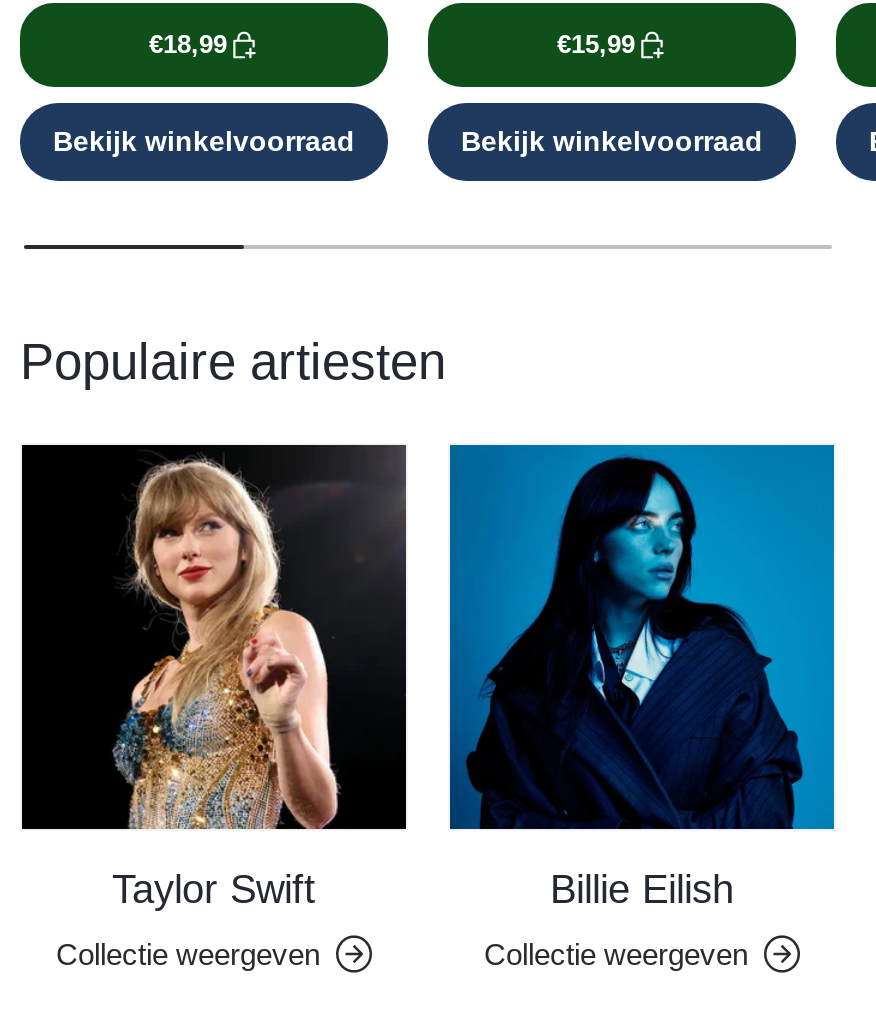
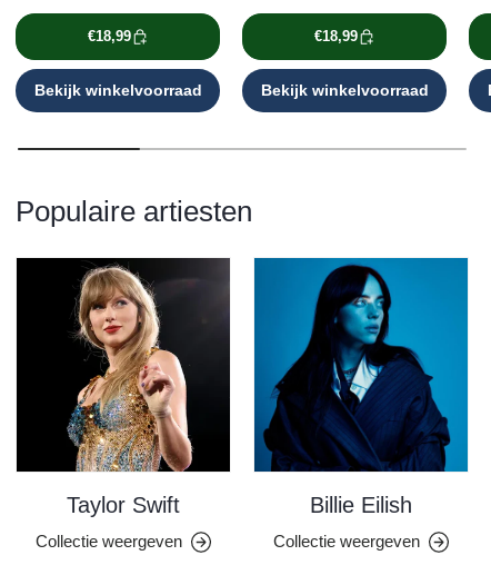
- €15,99
+ €18,99
